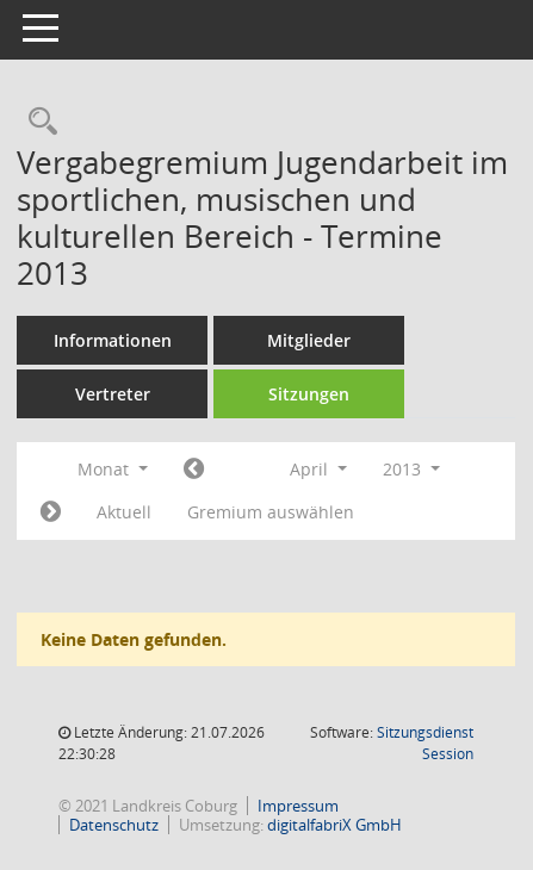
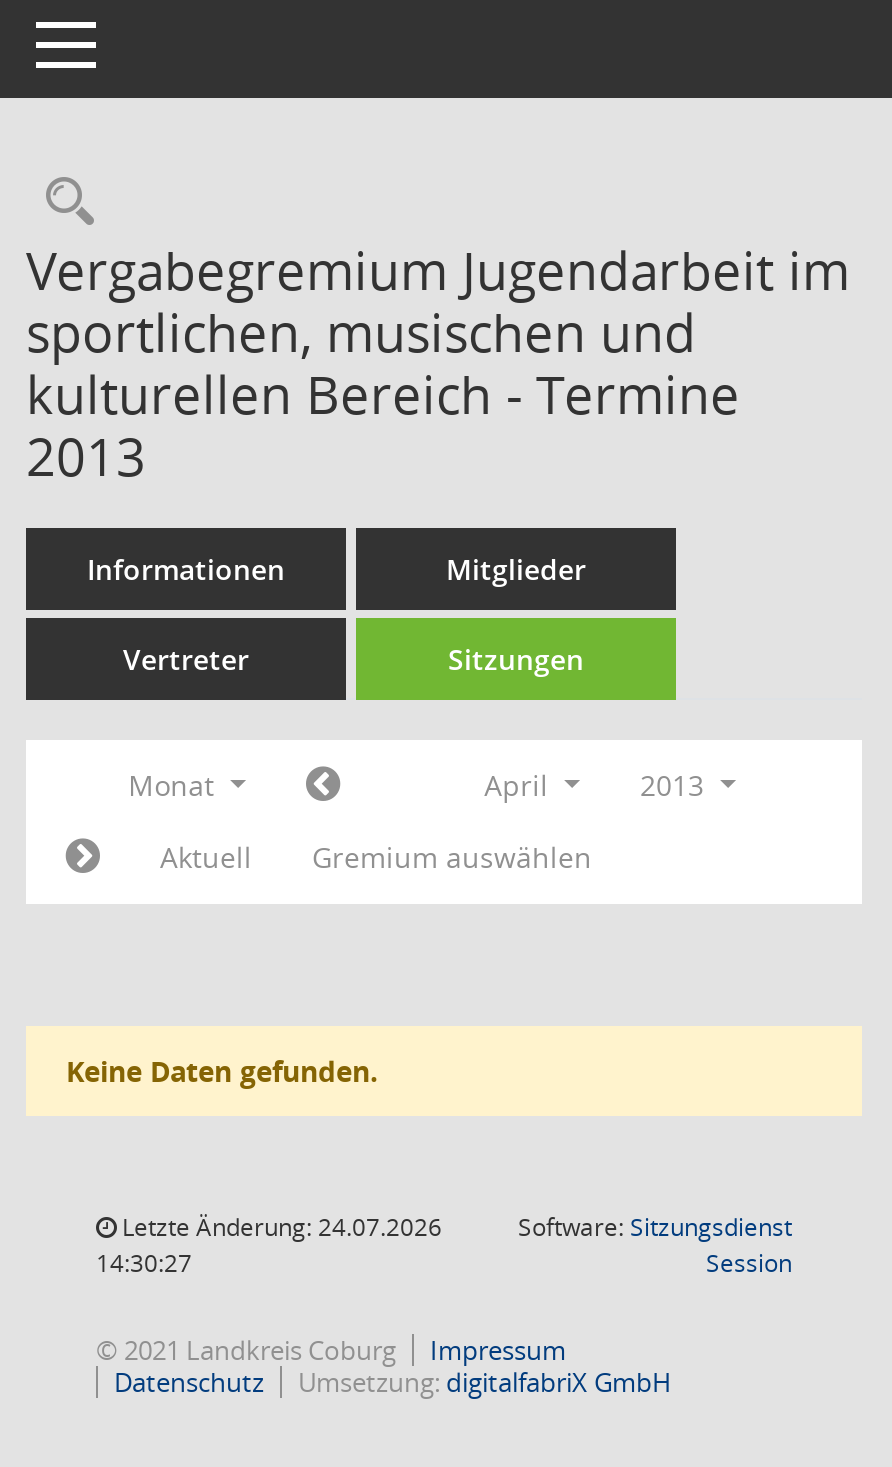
- Letzte Änderung: 21.07.2026
+ Letzte Änderung: 24.07.2026

- 22:30:28
+ 14:30:27
